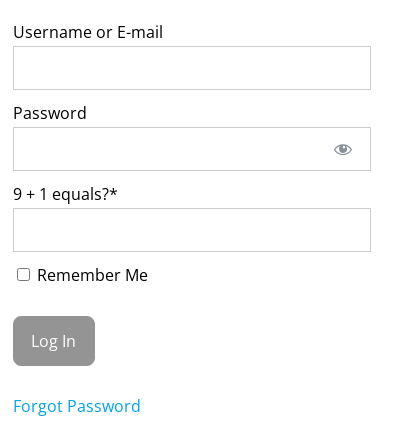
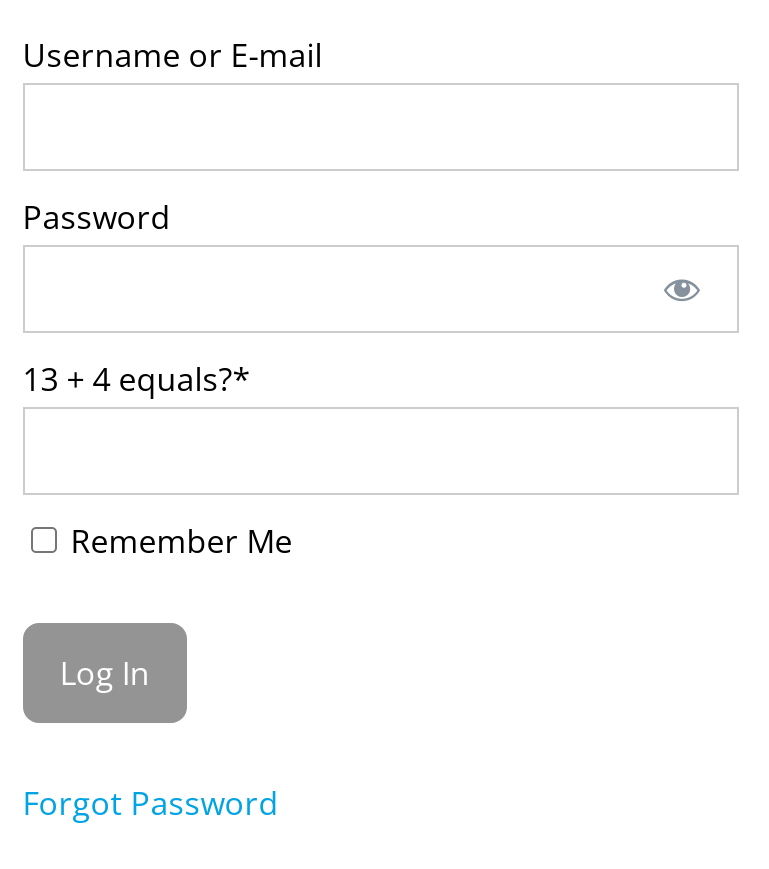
- 9 + 1 equals?*
+ 13 + 4 equals?*
